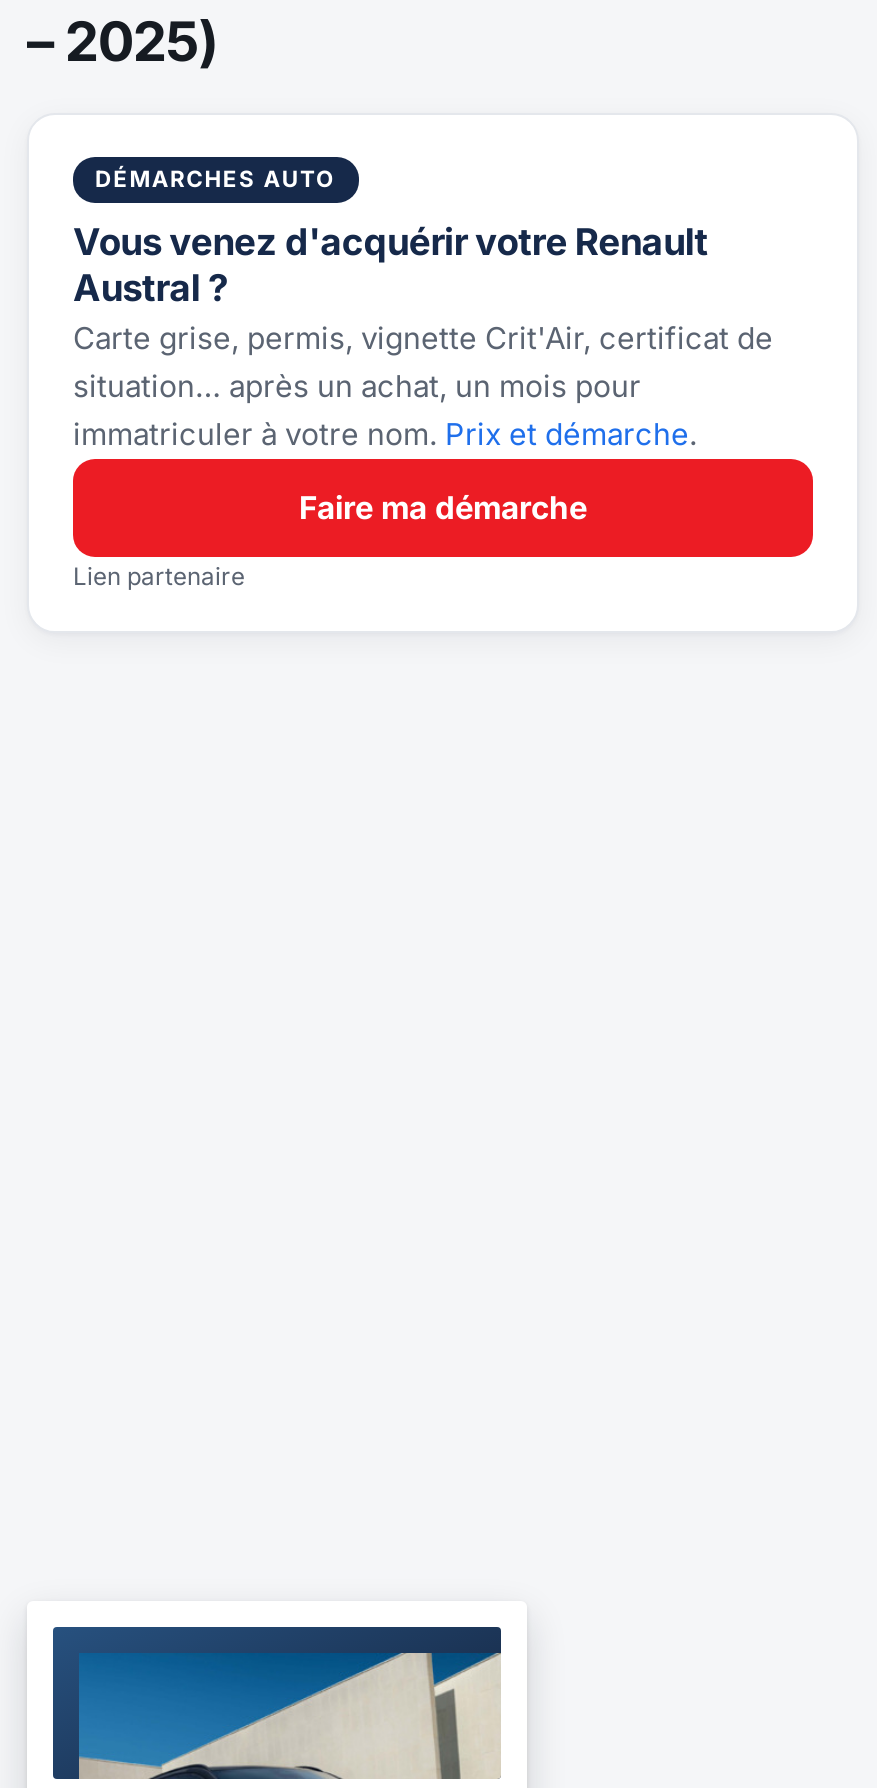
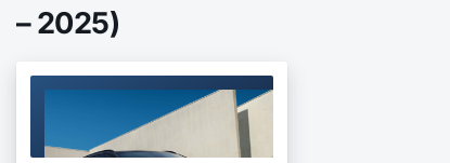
- DÉMARCHES AUTO
- Vous venez d'acquérir votre Renault
- Austral ?
- Carte grise, permis, vignette Crit'Air, certificat de
- situation… après un achat, un mois pour
- immatriculer à votre nom. Prix et démarche.
- Faire ma démarche
- Lien partenaire
